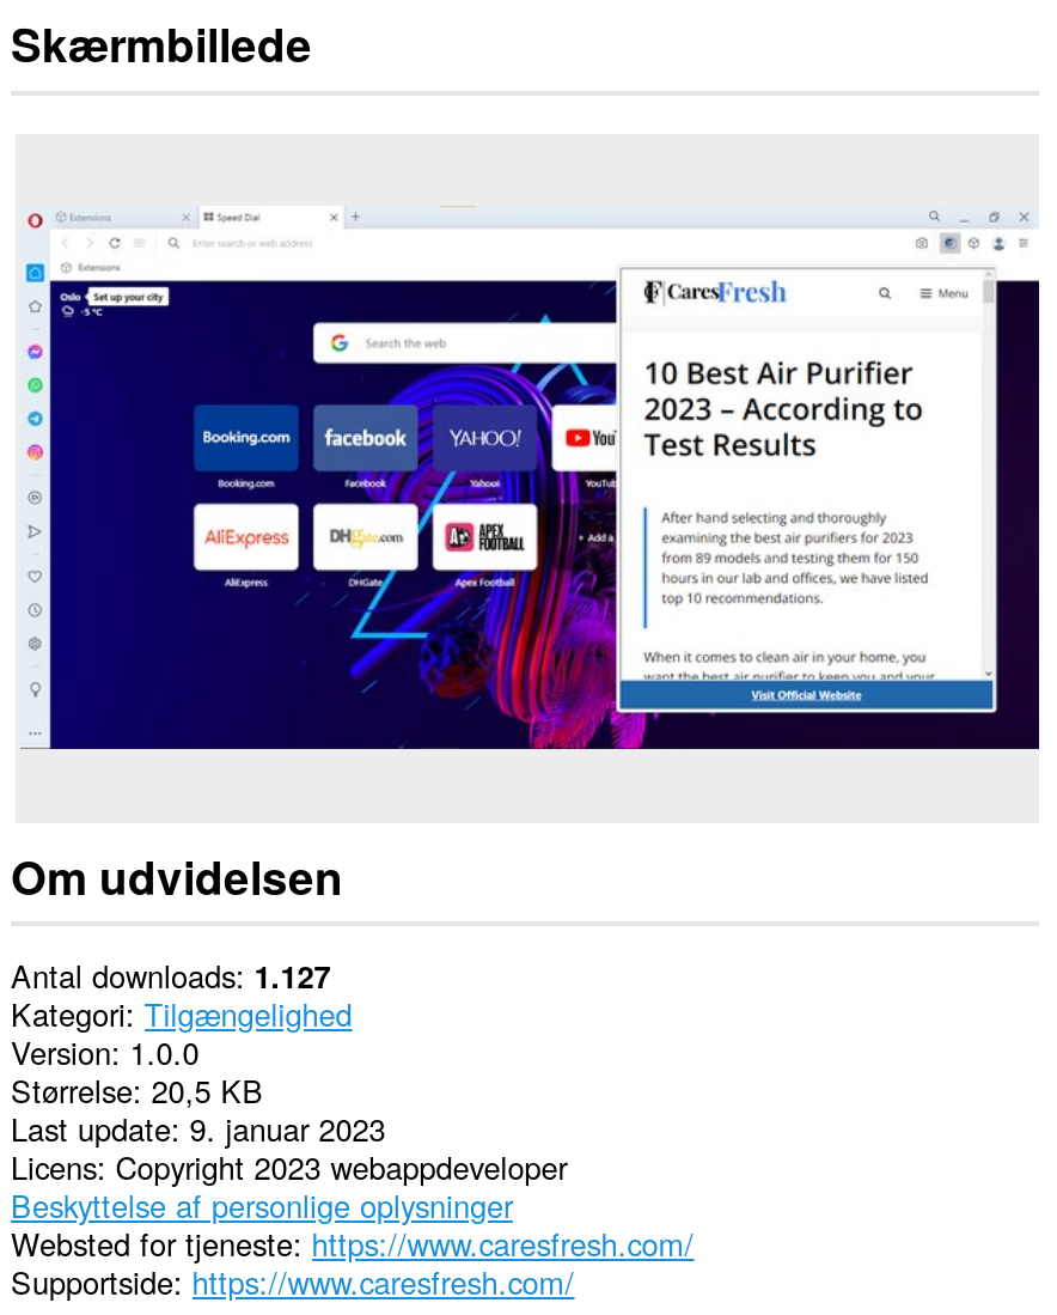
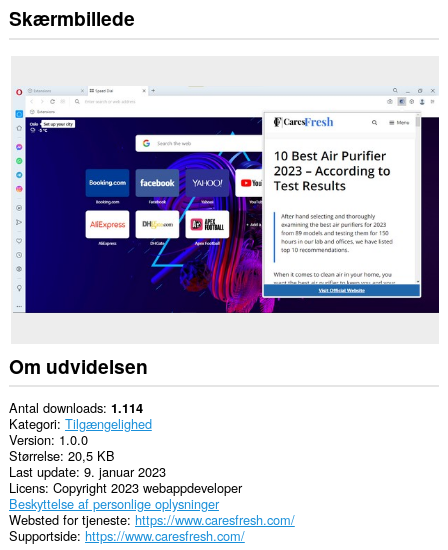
- Antal downloads 1.127
+ Antal downloads 1.114
